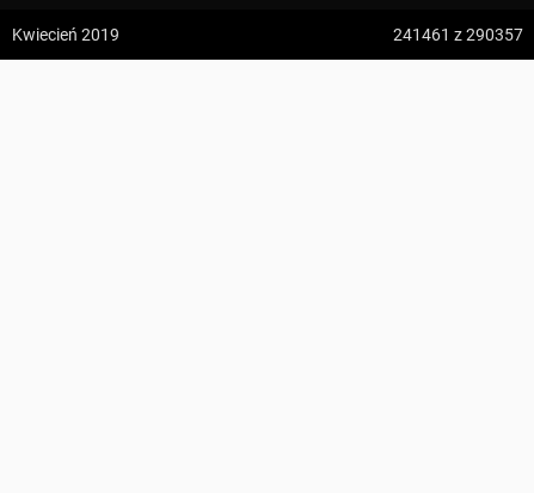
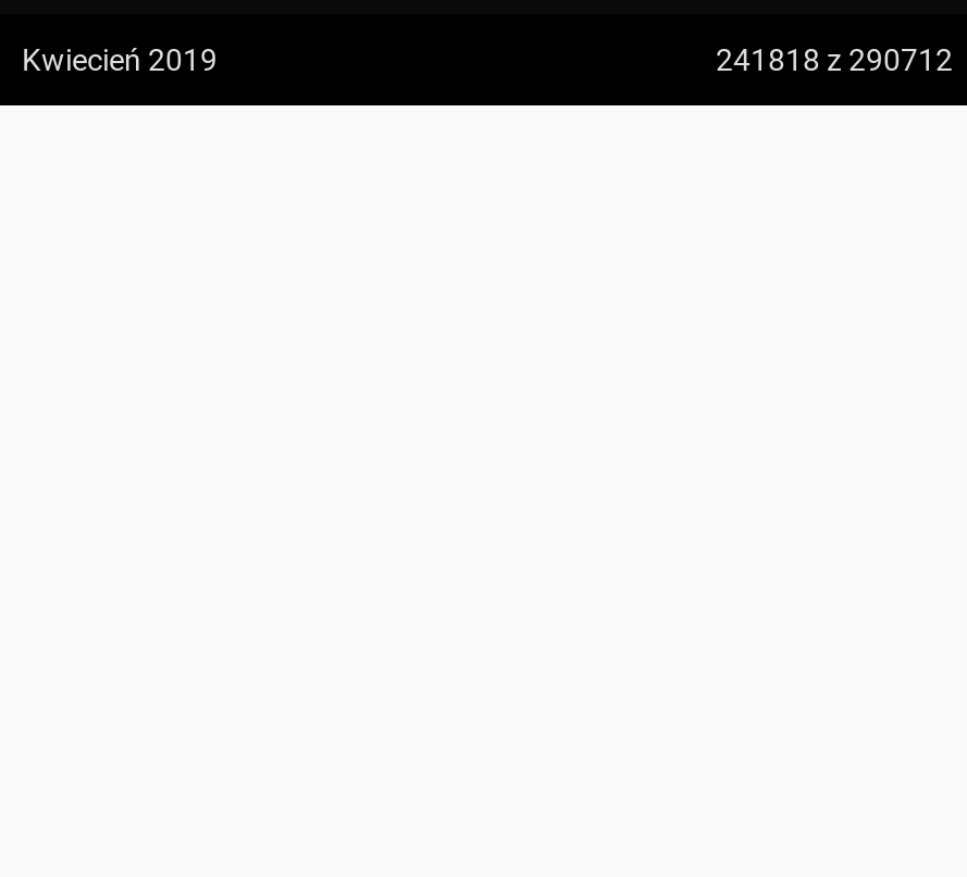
- 241461 z 290357
+ 241818 z 290712
